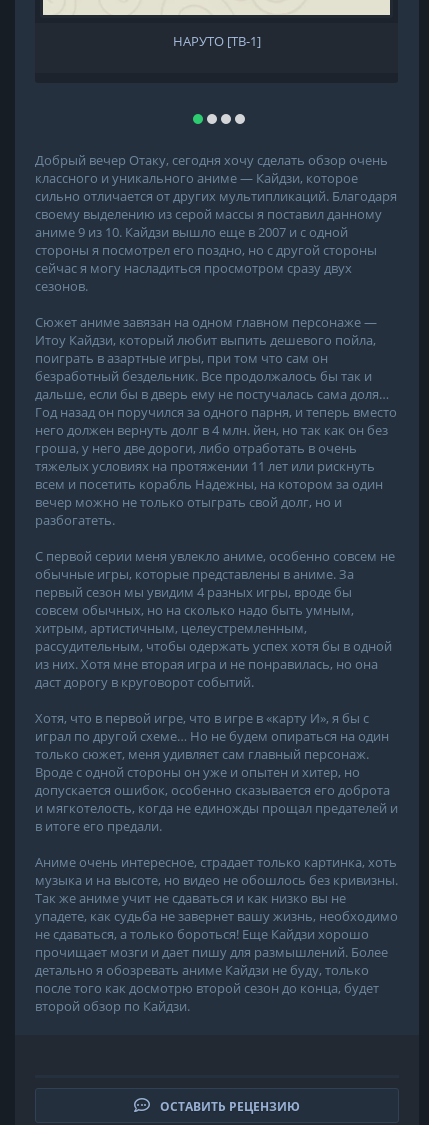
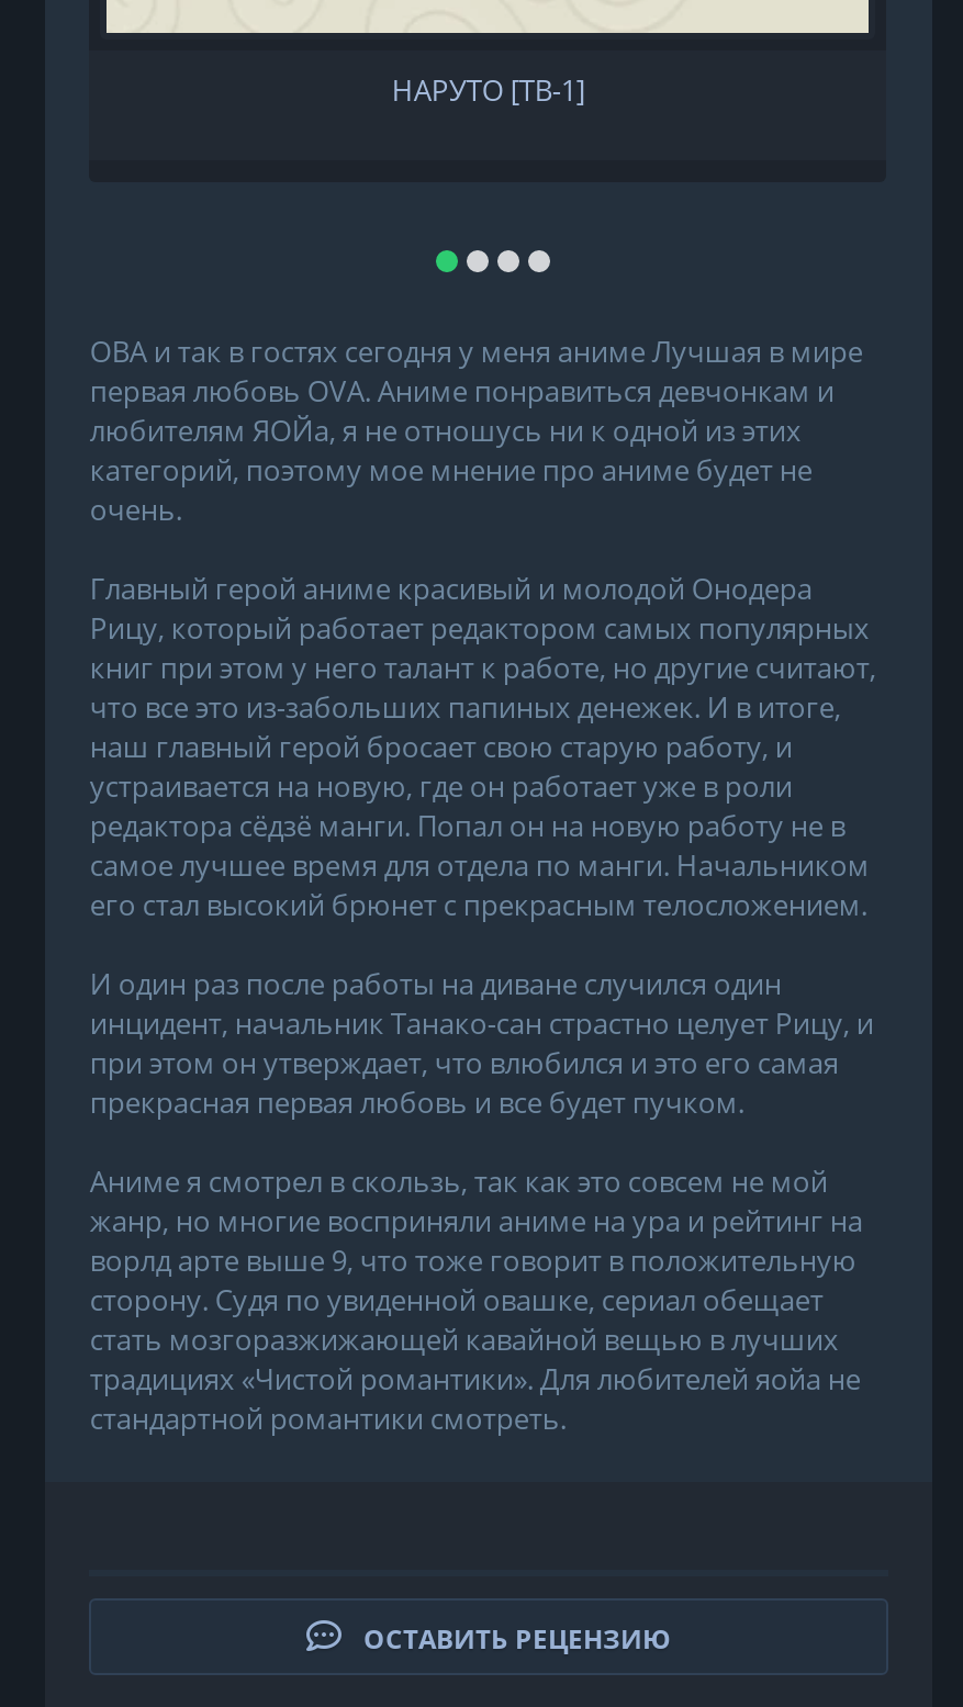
- Добрый вечер Отаку, сегодня хочу сделать обзор очень
- классного и уникального аниме — Кайдзи, которое
- сильно отличается от других мультипликаций. Благодаря
- своему выделению из серой массы я поставил данному
- аниме 9 из 10. Кайдзи вышло еще в 2007 и с одной
- стороны я посмотрел его поздно, но с другой стороны
- сейчас я могу насладиться просмотром сразу двух
- сезонов.
- Сюжет аниме завязан на одном главном персонаже —
- Итоу Кайдзи, который любит выпить дешевого пойла,
- поиграть в азартные игры, при том что сам он
- безработный бездельник. Все продолжалось бы так и
- дальше, если бы в дверь ему не постучалась сама доля…
- Год назад он поручился за одного парня, и теперь вместо
- него должен вернуть долг в 4 млн. йен, но так как он без
- гроша, у него две дороги, либо отработать в очень
- тяжелых условиях на протяжении 11 лет или рискнуть
- всем и посетить корабль Надежны, на котором за один
- вечер можно не только отыграть свой долг, но и
- разбогатеть.
- С первой серии меня увлекло аниме, особенно совсем не
- обычные игры, которые представлены в аниме. За
- первый сезон мы увидим 4 разных игры, вроде бы
- совсем обычных, но на сколько надо быть умным,
- хитрым, артистичным, целеустремленным,
- рассудительным, чтобы одержать успех хотя бы в одной
- из них. Хотя мне вторая игра и не понравилась, но она
- даст дорогу в круговорот событий.
- Хотя, что в первой игре, что в игре в «карту И», я бы с
- играл по другой схеме… Но не будем опираться на один
- только сюжет, меня удивляет сам главный персонаж.
- Вроде с одной стороны он уже и опытен и хитер, но
- допускается ошибок, особенно сказывается его доброта
- и мягкотелость, когда не единожды прощал предателей и
- в итоге его предали.
- Аниме очень интересное, страдает только картинка, хоть
- музыка и на высоте, но видео не обошлось без кривизны.
- Так же аниме учит не сдаваться и как низко вы не
- упадете, как судьба не завернет вашу жизнь, необходимо
- не сдаваться, а только бороться! Еще Кайдзи хорошо
- прочищает мозги и дает пишу для размышлений. Более
- детально я обозревать аниме Кайдзи не буду, только
- после того как досмотрю второй сезон до конца, будет
- второй обзор по Кайдзи.
+ ОВА и так в гостях сегодня у меня аниме Лучшая в мире
+ первая любовь OVA. Аниме понравиться девчонкам и
+ любителям ЯОЙа, я не отношусь ни к одной из этих
+ категорий, поэтому мое мнение про аниме будет не
+ очень.
+ Главный герой аниме красивый и молодой Онодера
+ Рицу, который работает редактором самых популярных
+ книг при этом у него талант к работе, но другие считают,
+ что все это из-забольших папиных денежек. И в итоге,
+ наш главный герой бросает свою старую работу, и
+ устраивается на новую, где он работает уже в роли
+ редактора сёдзё манги. Попал он на новую работу не в
+ самое лучшее время для отдела по манги. Начальником
+ его стал высокий брюнет с прекрасным телосложением.
+ И один раз после работы на диване случился один
+ инцидент, начальник Танако-сан страстно целует Рицу, и
+ при этом он утверждает, что влюбился и это его самая
+ прекрасная первая любовь и все будет пучком.
+ Аниме я смотрел в скользь, так как это совсем не мой
+ жанр, но многие восприняли аниме на ура и рейтинг на
+ ворлд арте выше 9, что тоже говорит в положительную
+ сторону. Судя по увиденной овашке, сериал обещает
+ стать мозгоразжижающей кавайной вещью в лучших
+ традициях «Чистой романтики». Для любителей яойа не
+ стандартной романтики смотреть.
